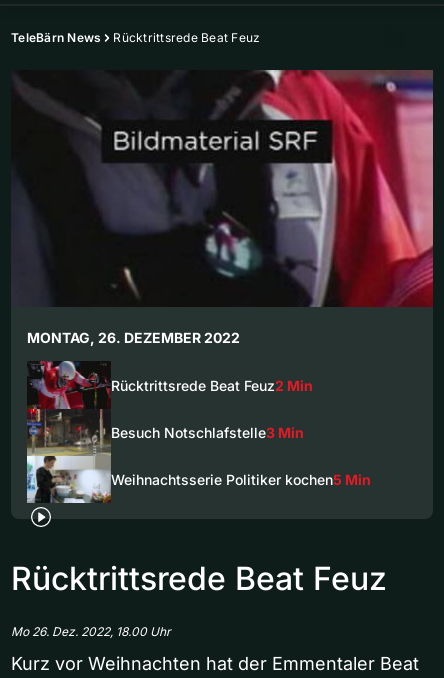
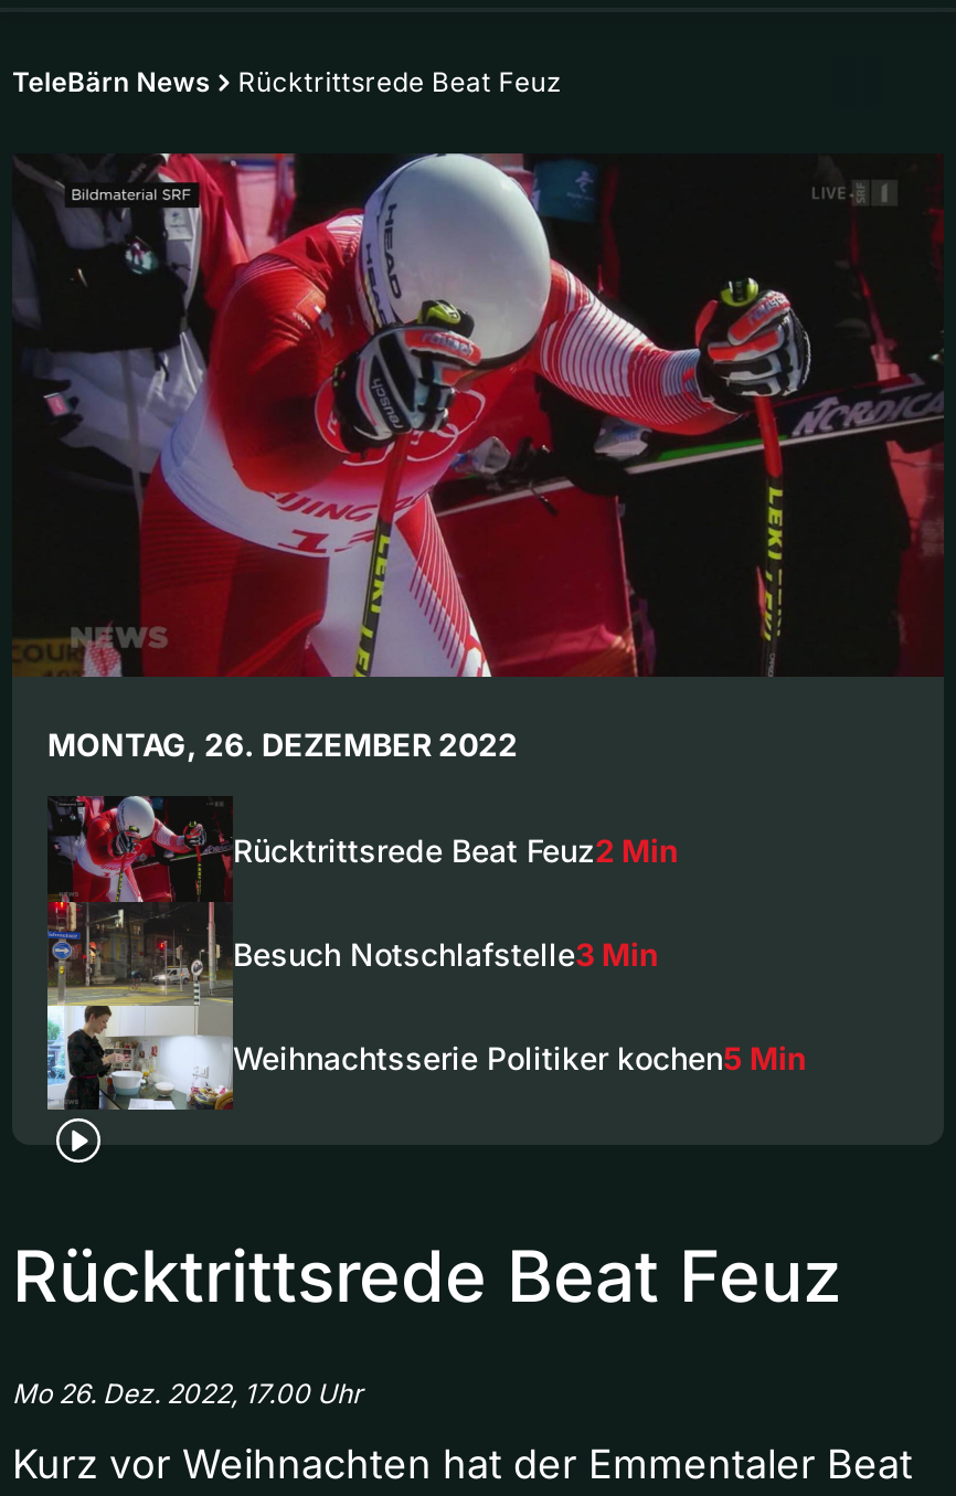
- [image]
+ [image]

- Mo 26. Dez. 2022, 18.00 Uhr
+ Mo 26. Dez. 2022, 17.00 Uhr
